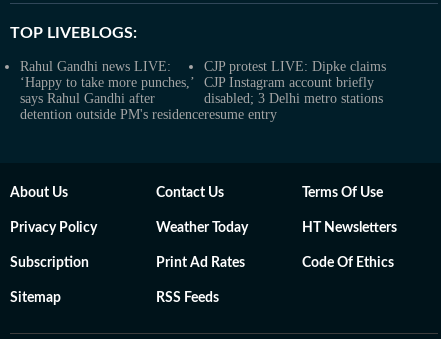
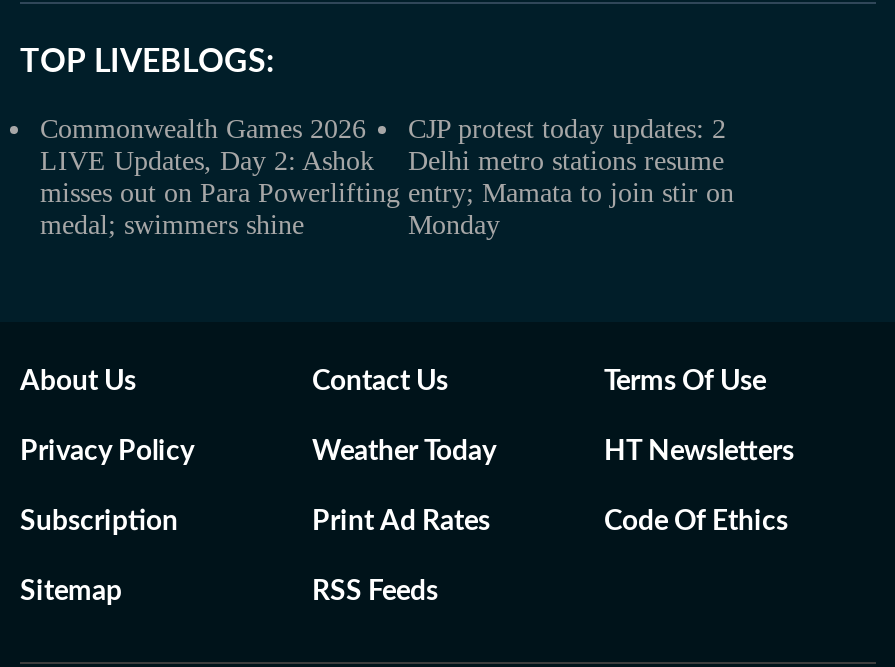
- Rahul Gandhi news LIVE:
- ‘Happy to take more punches,’
- says Rahul Gandhi after
- detention outside PM's residence
+ Commonwealth Games 2026
+ LIVE Updates, Day 2: Ashok
+ misses out on Para Powerlifting
+ medal; swimmers shine

- CJP protest LIVE: Dipke claims
- CJP Instagram account briefly
- disabled; 3 Delhi metro stations
- resume entry
+ CJP protest today updates: 2
+ Delhi metro stations resume
+ entry; Mamata to join stir on
+ Monday
